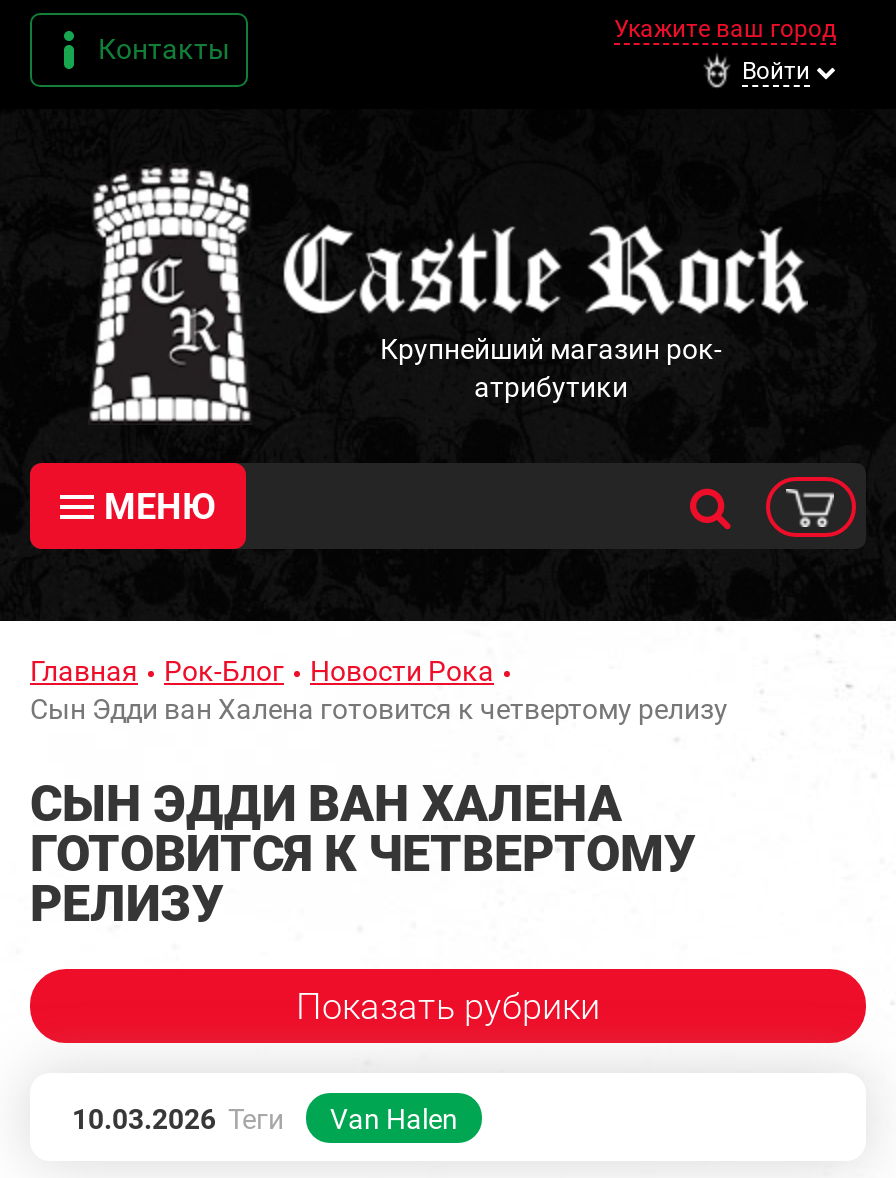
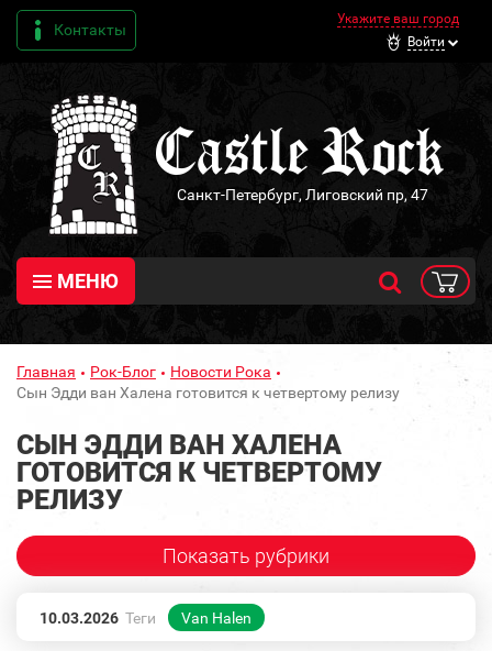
- Крупнейший магазин рок-
- атрибутики
+ Санкт-Петербург, Лиговский пр, 47
